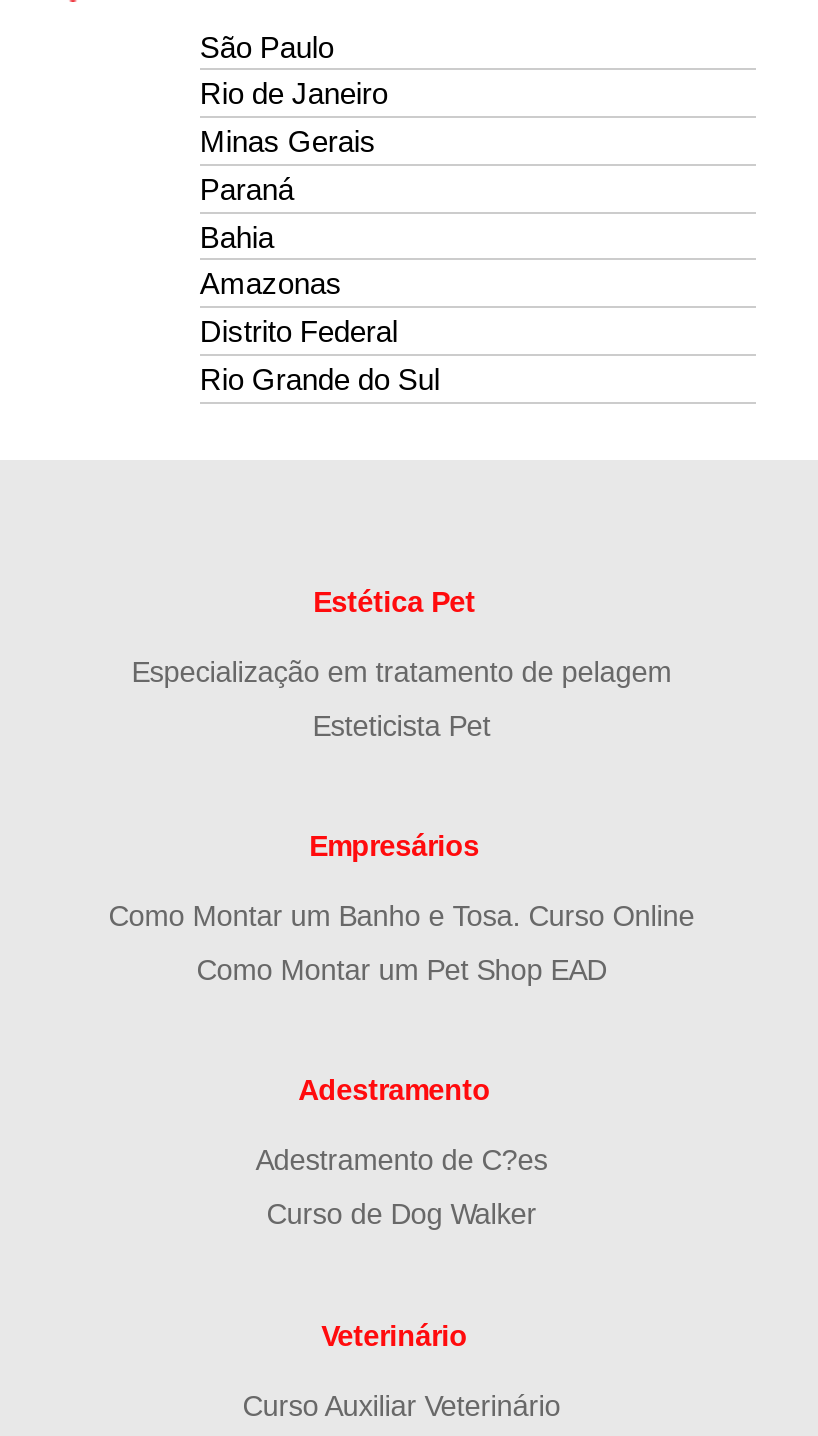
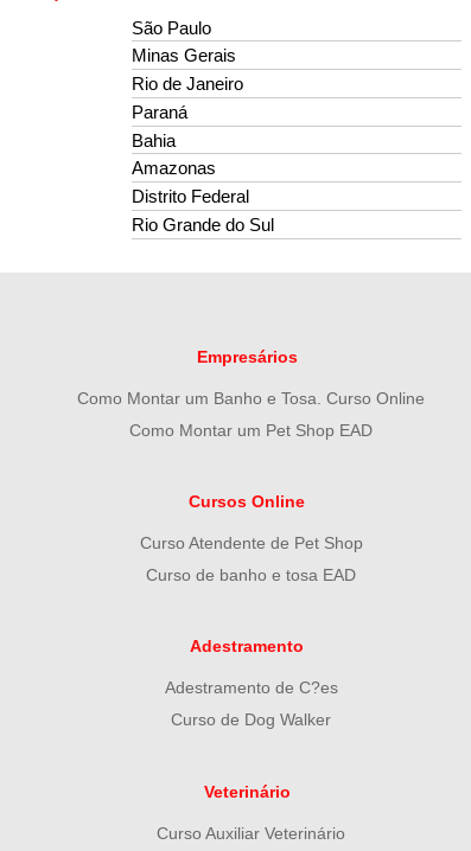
moved down: Rio de Janeiro

moved up: Minas Gerais

- Estética Pet
- Especialização em tratamento de pelagem
- Esteticista Pet

moved up: Empresários | Como Montar um Banho e Tosa. Curso Online | Como Montar um Pet Shop EAD

+ Cursos Online
+ Curso Atendente de Pet Shop
+ Curso de banho e tosa EAD
